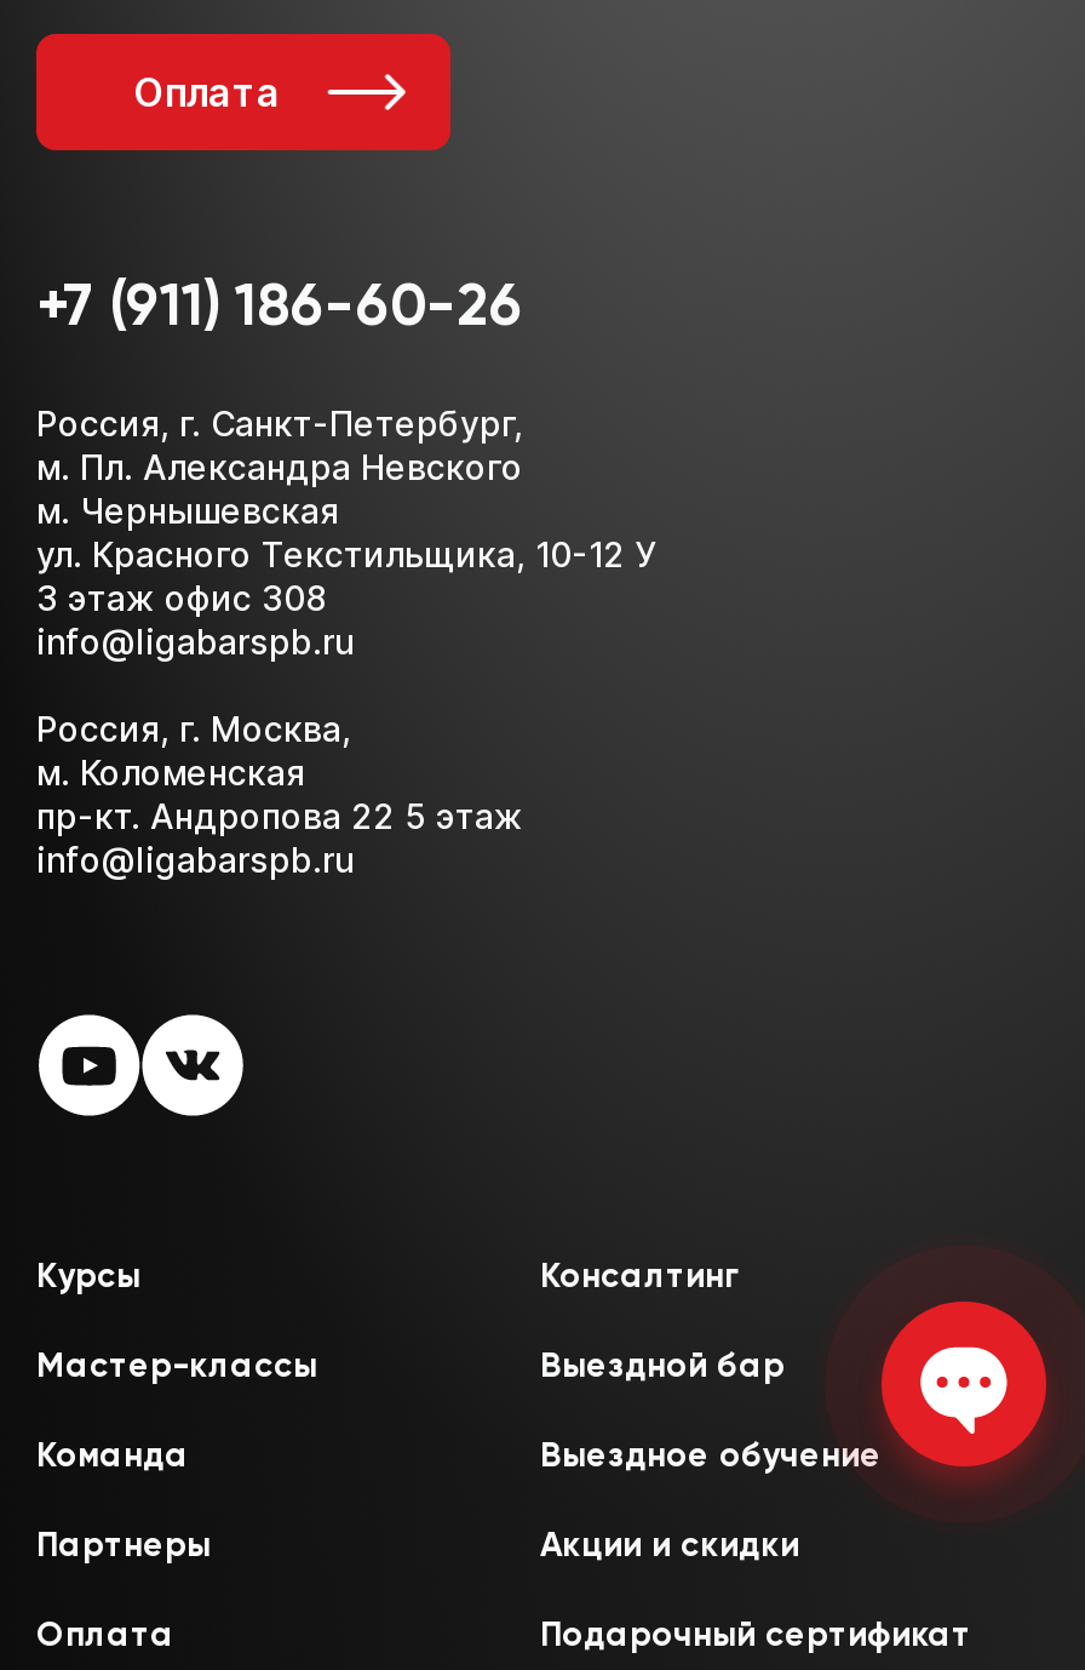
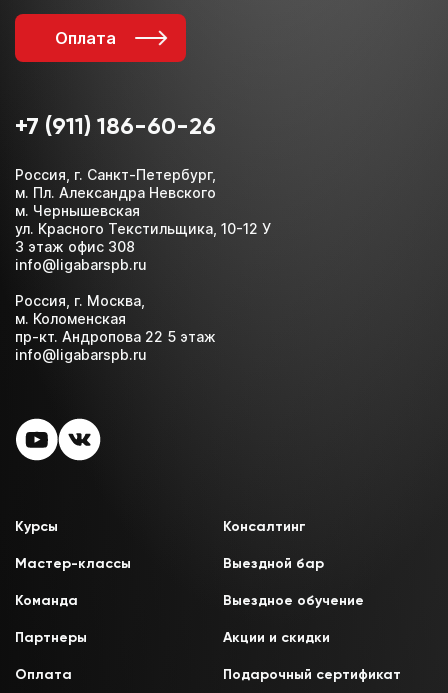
- [image]
